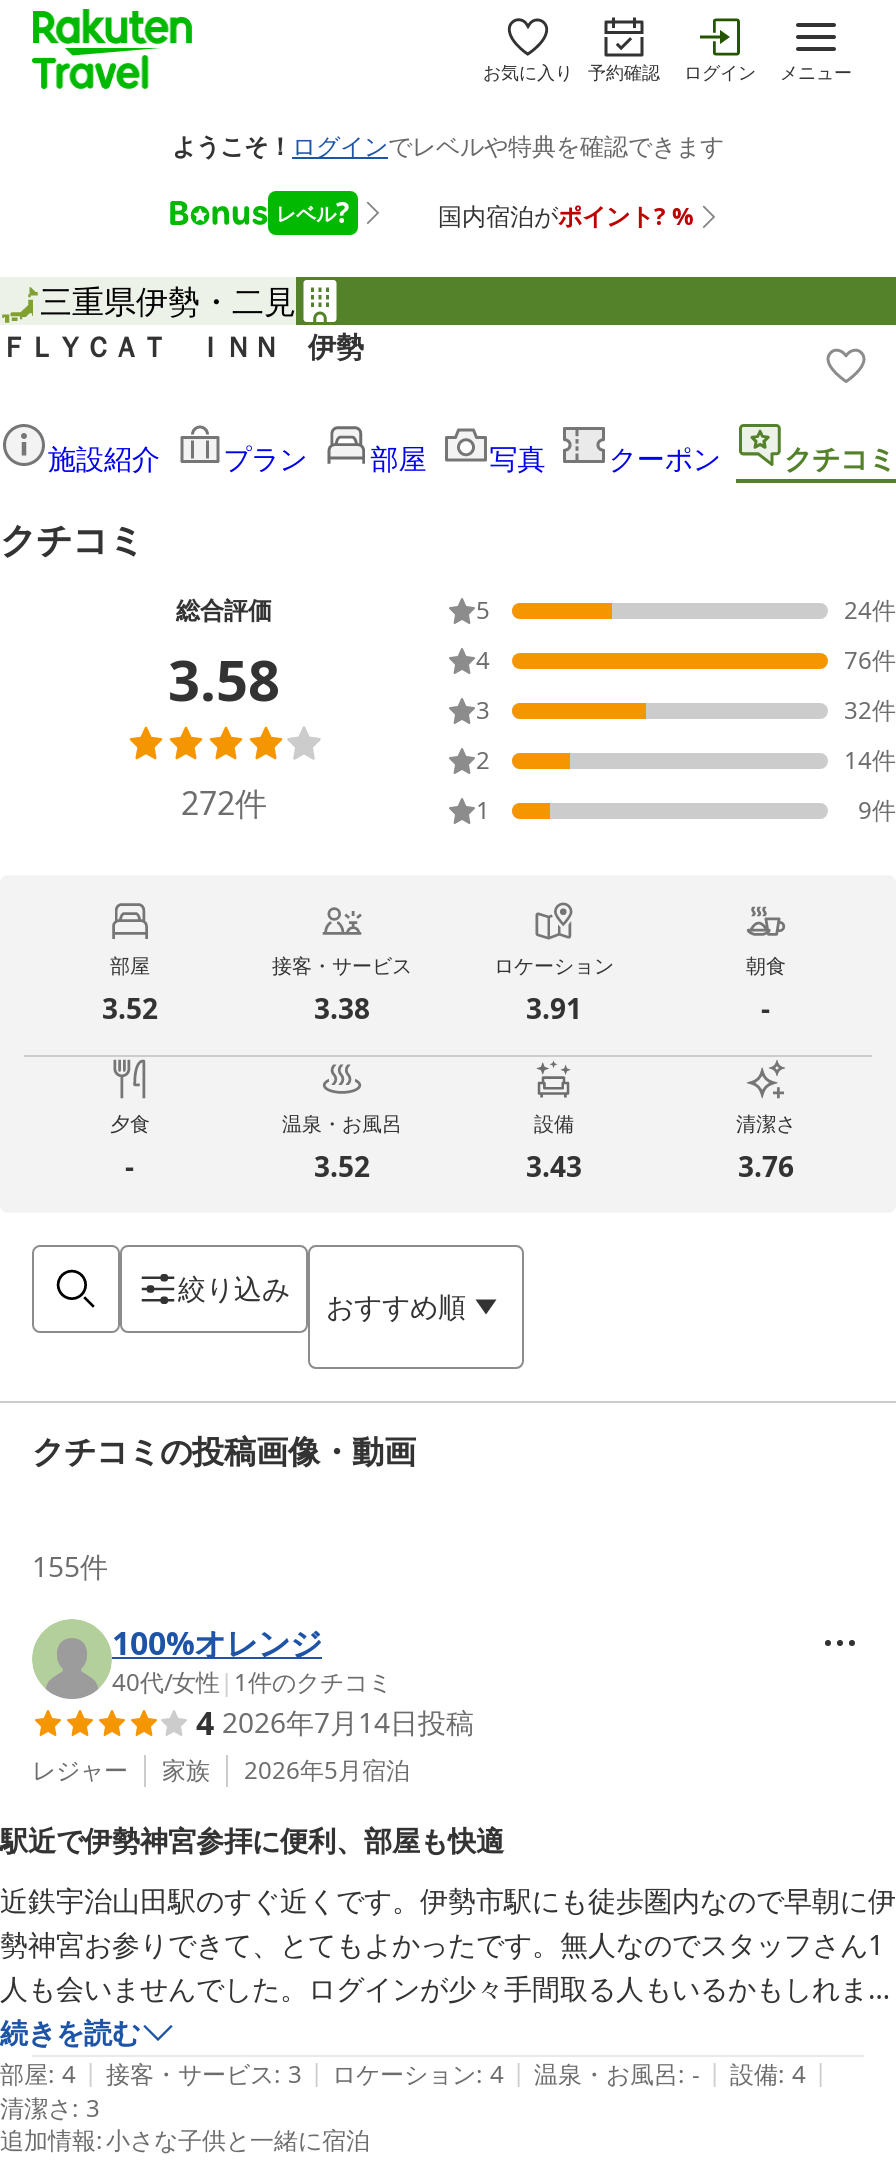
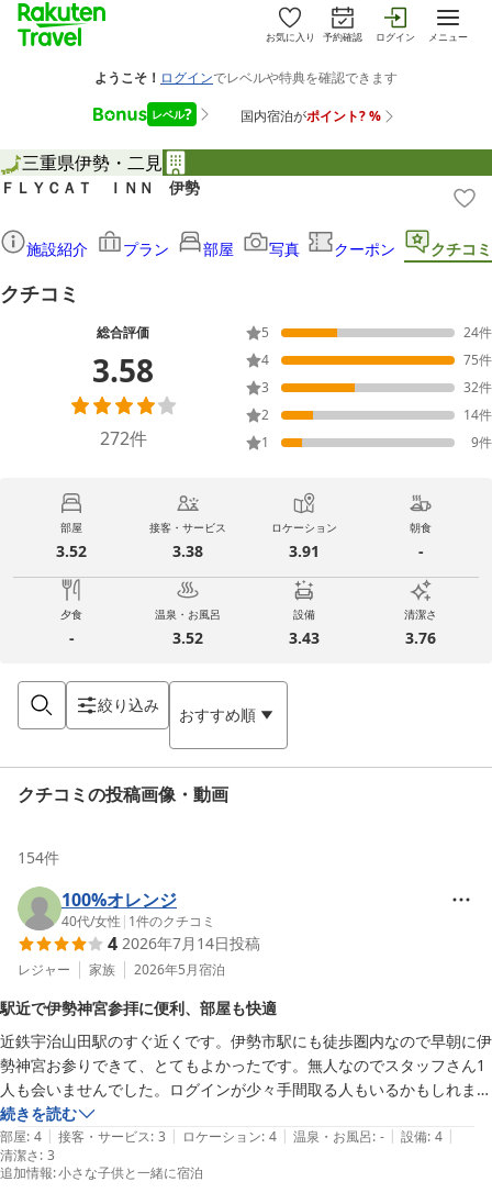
- 76件
+ 75件

- 155件
+ 154件
